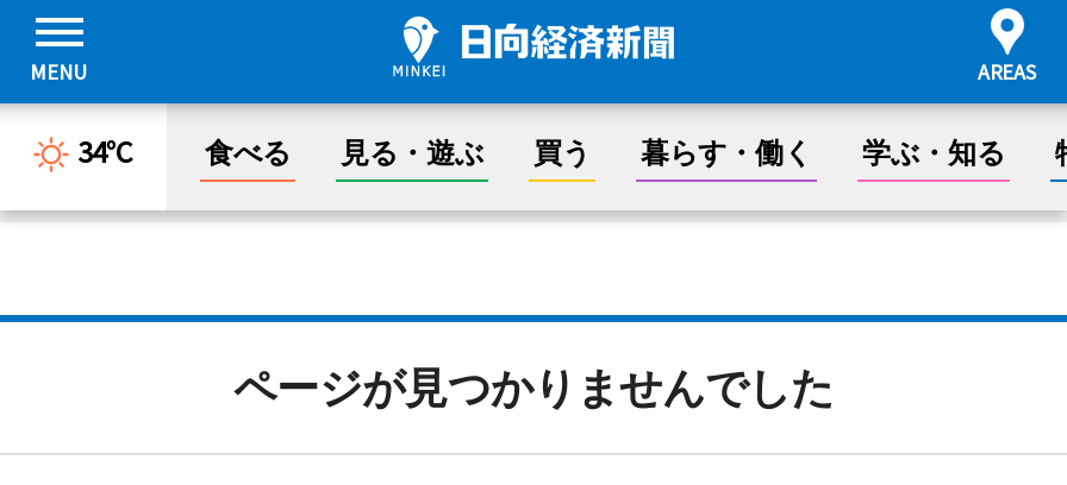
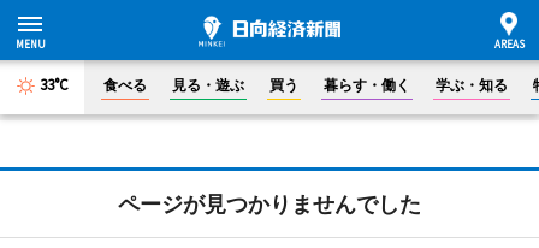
- 34°C
+ 33°C
